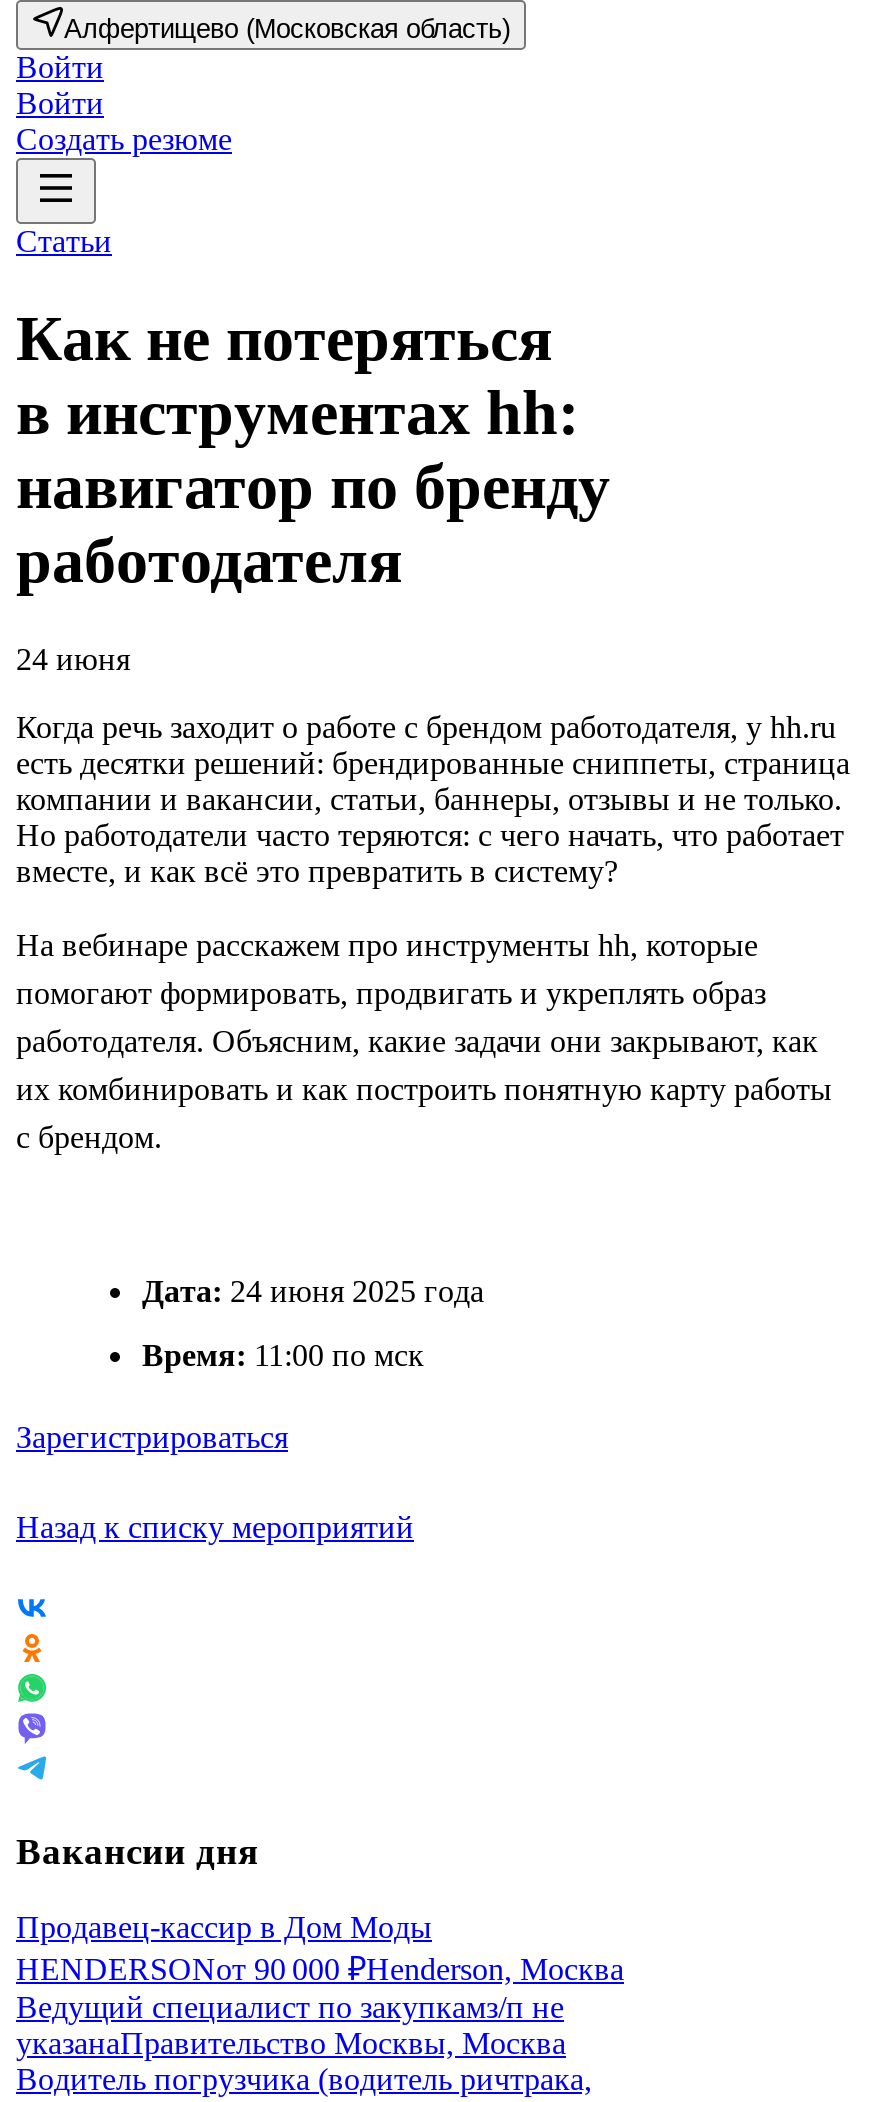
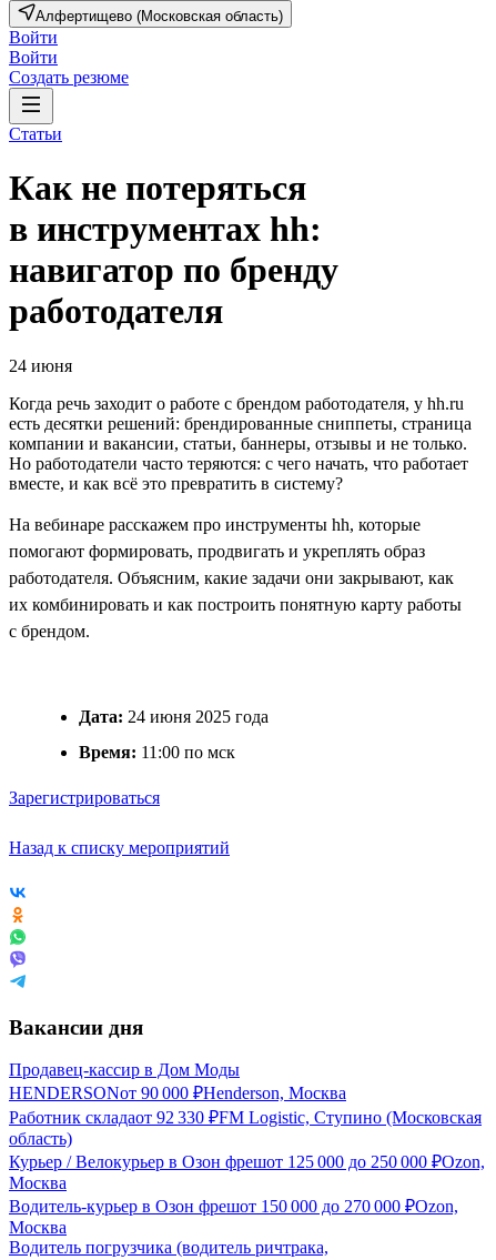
- Ведущий специалист по закупкамз/п не
- указанаПравительство Москвы, Москва
+ Работник складаот 92 330 ₽FM Logistic, Ступино (Московская
+ область)
+ Курьер / Велокурьер в Озон фрешот 125 000 до 250 000 ₽Ozon,
+ Москва
+ Водитель-курьер в Озон фрешот 150 000 до 270 000 ₽Ozon,
+ Москва
